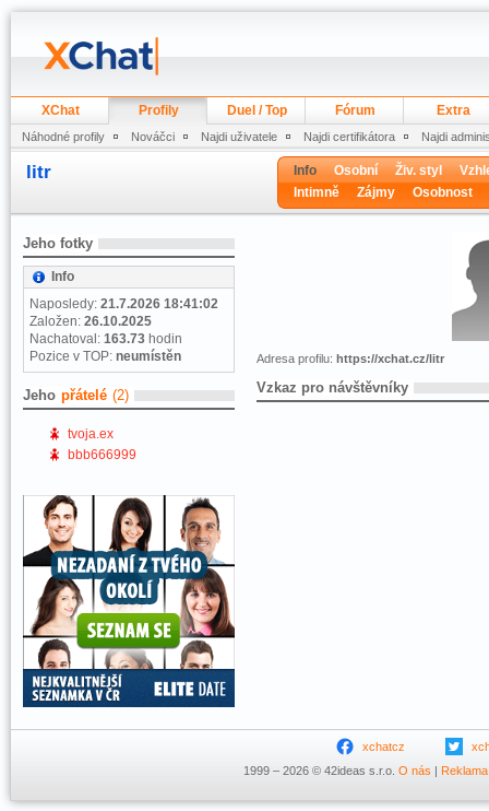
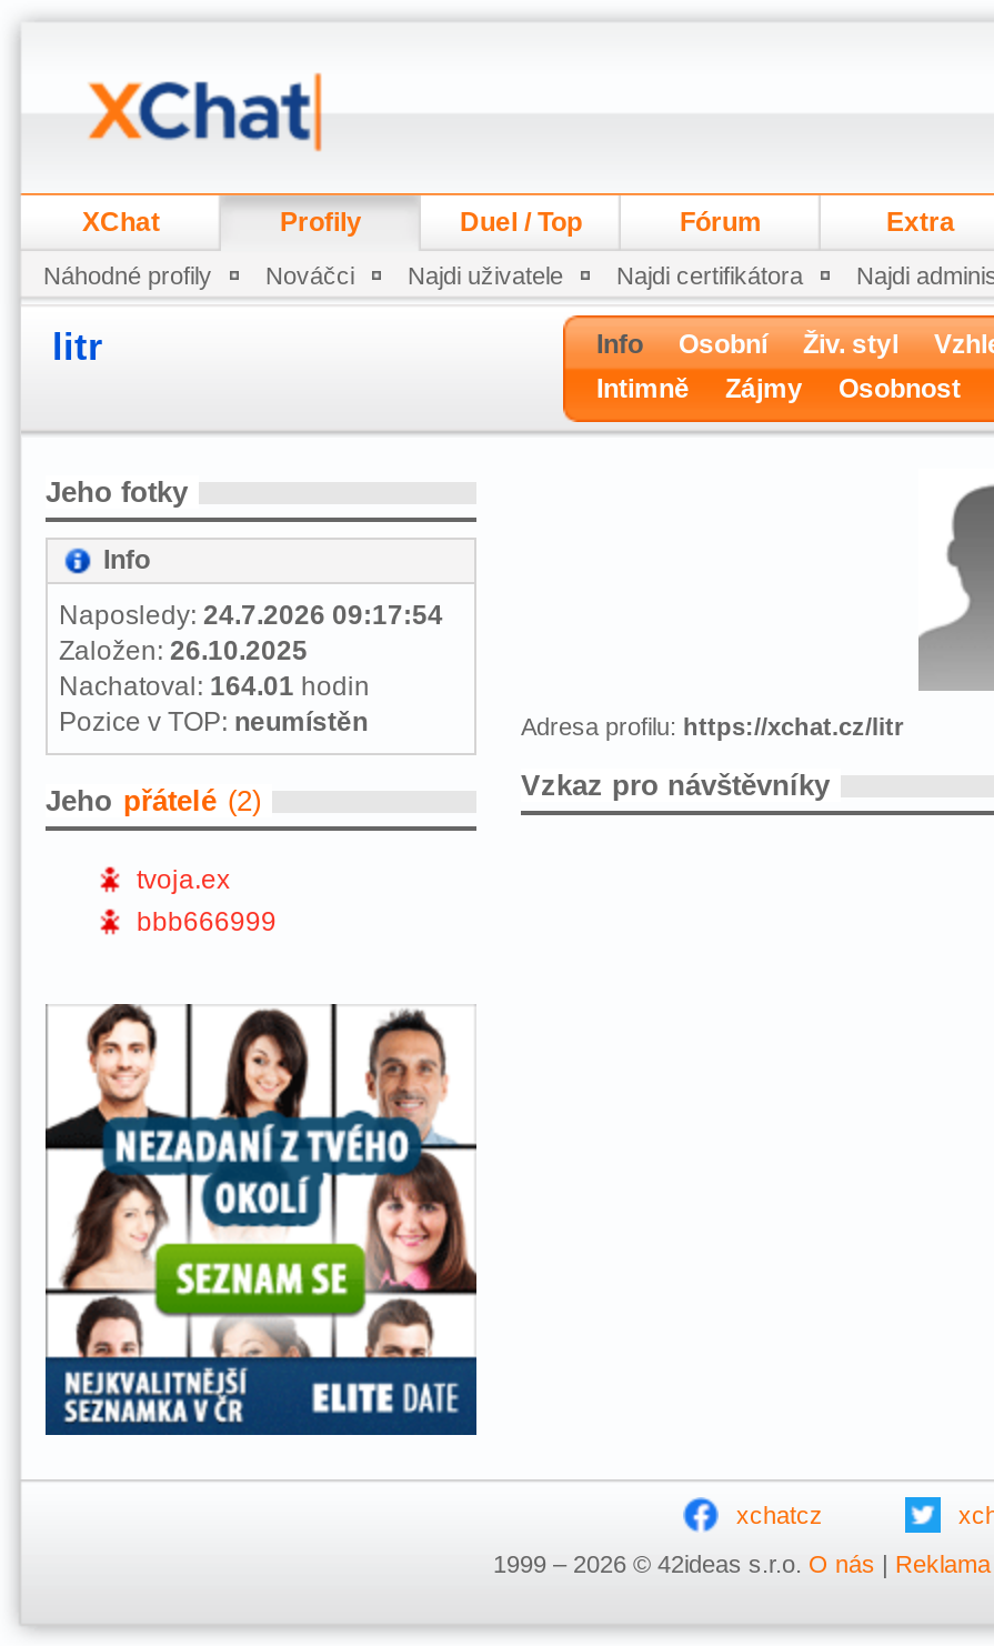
- Naposledy: 21.7.2026 18:41:02
+ Naposledy: 24.7.2026 09:17:54

- Nachatoval: 163.73 hodin
+ Nachatoval: 164.01 hodin
